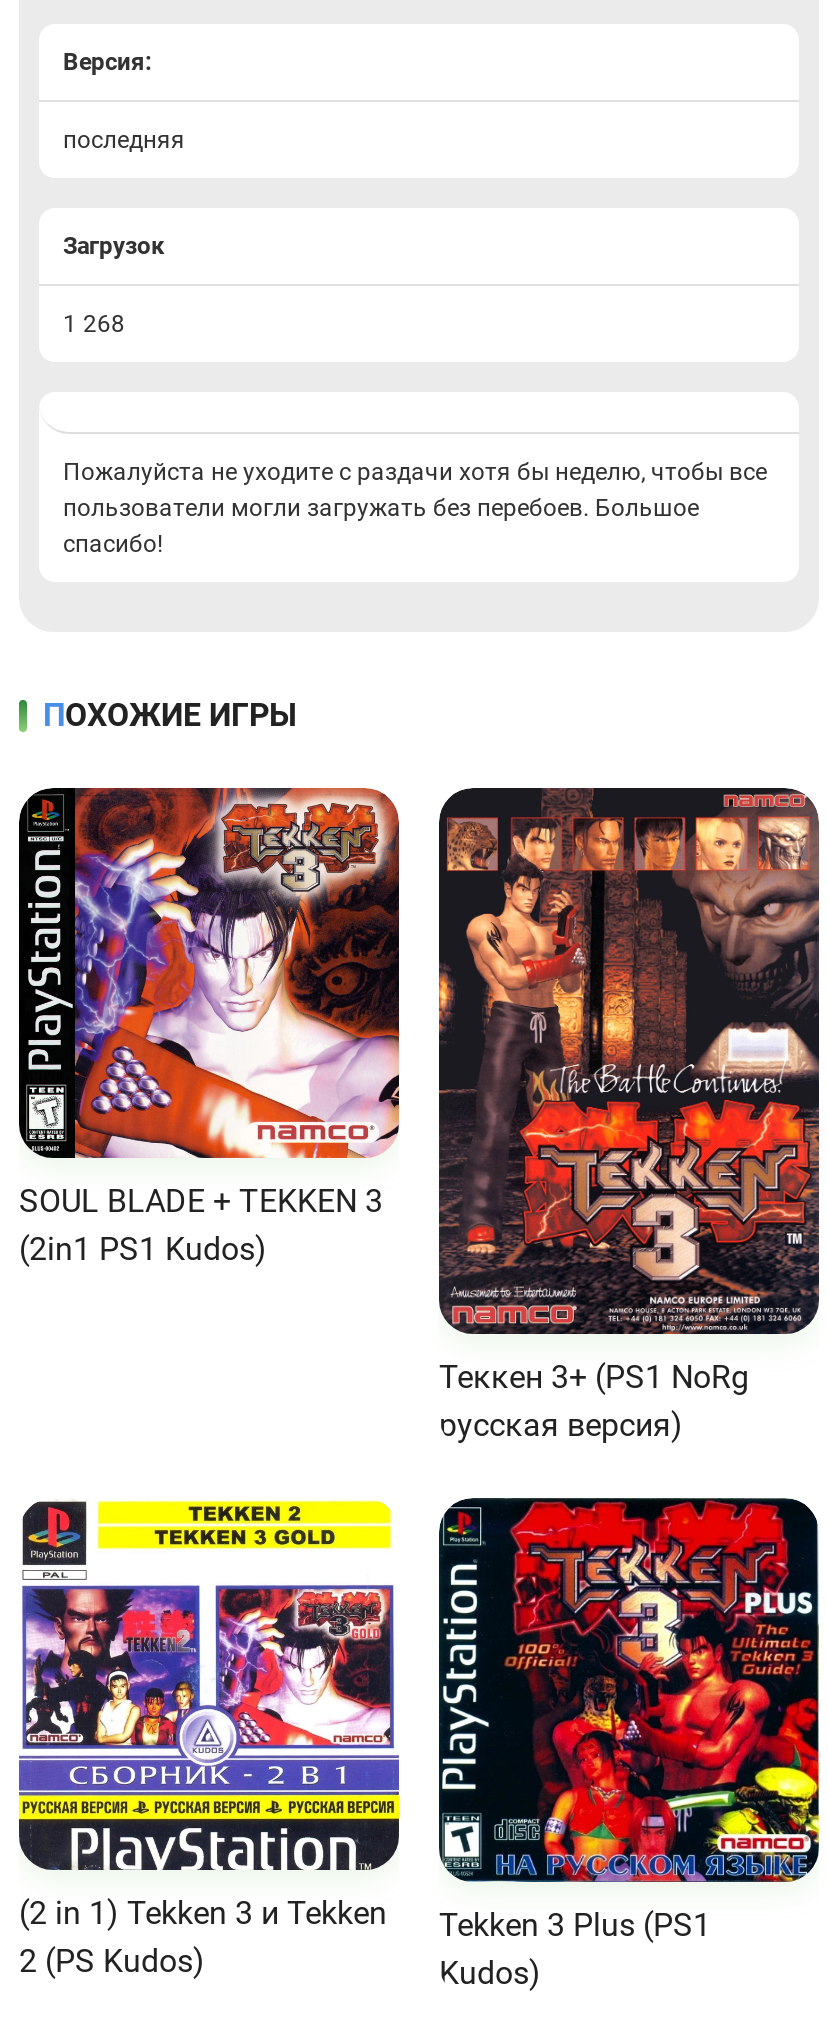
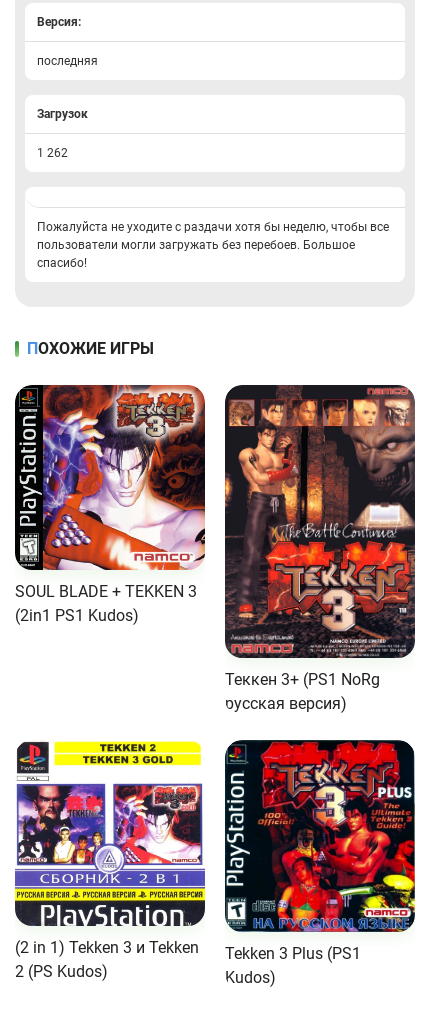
- 1 268
+ 1 262
